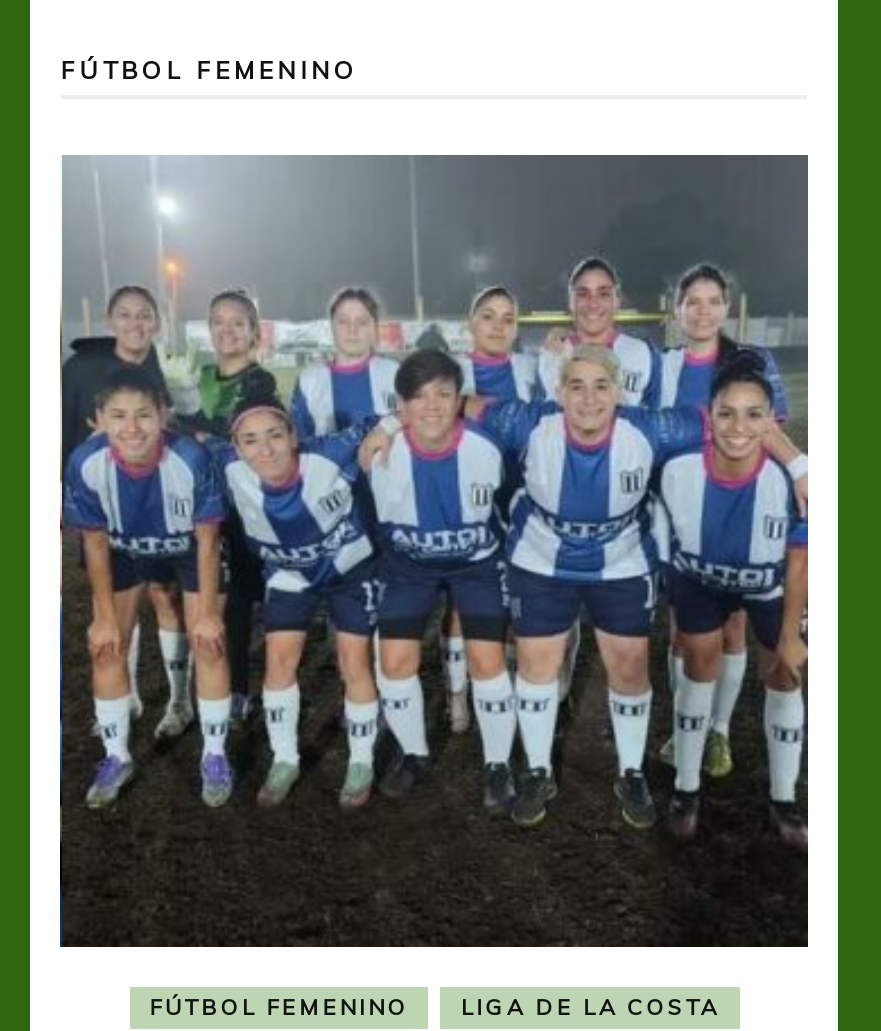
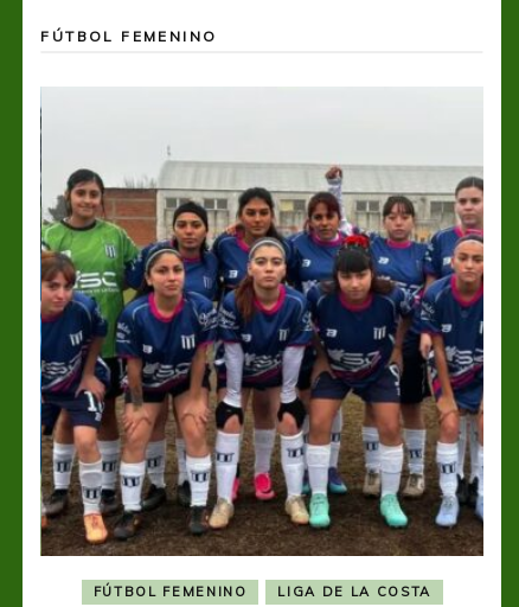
- [image]
+ [image]
